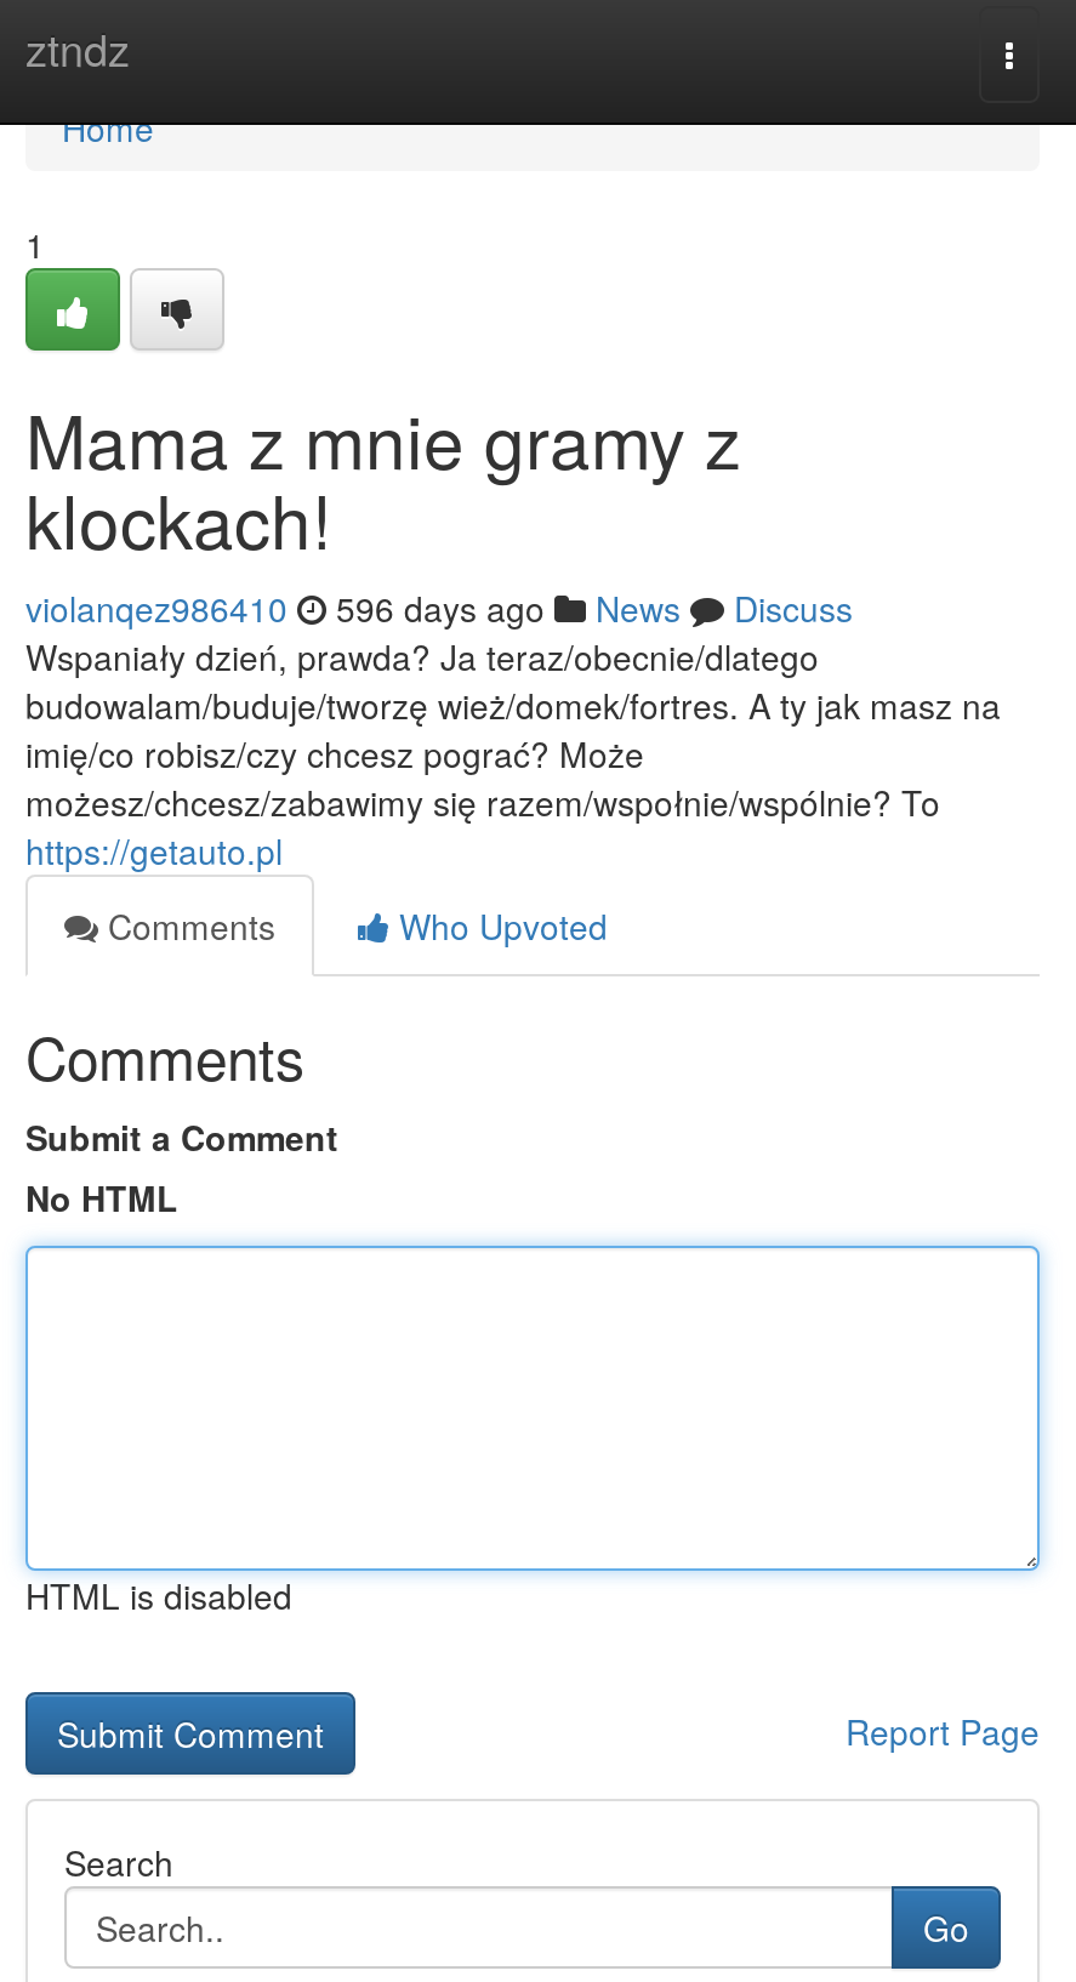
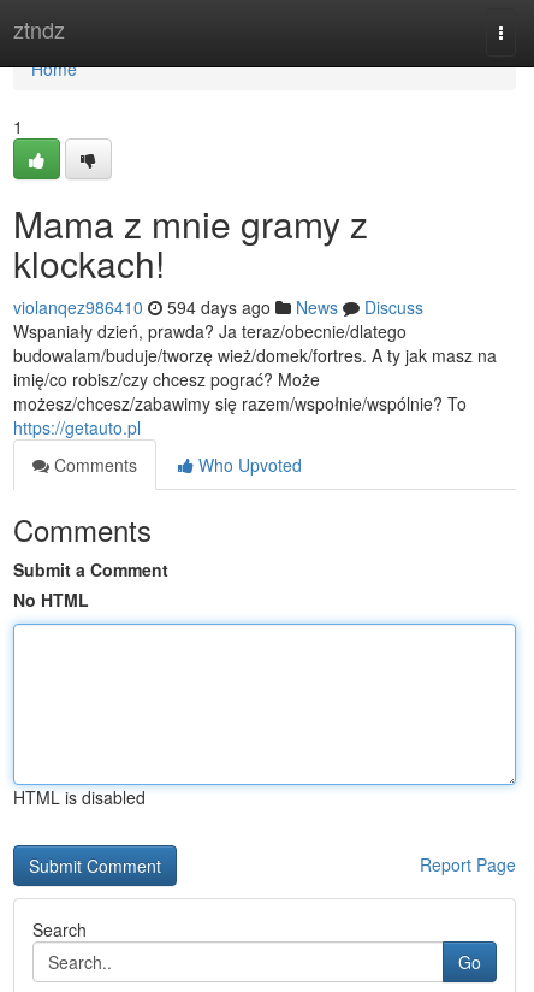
- violanqez986410 596 days ago News Discuss
+ violanqez986410 594 days ago News Discuss
